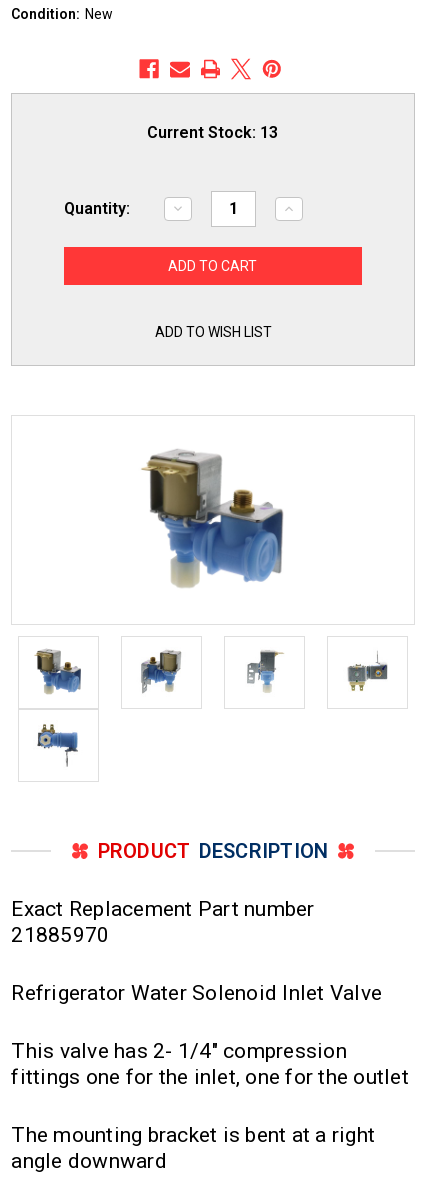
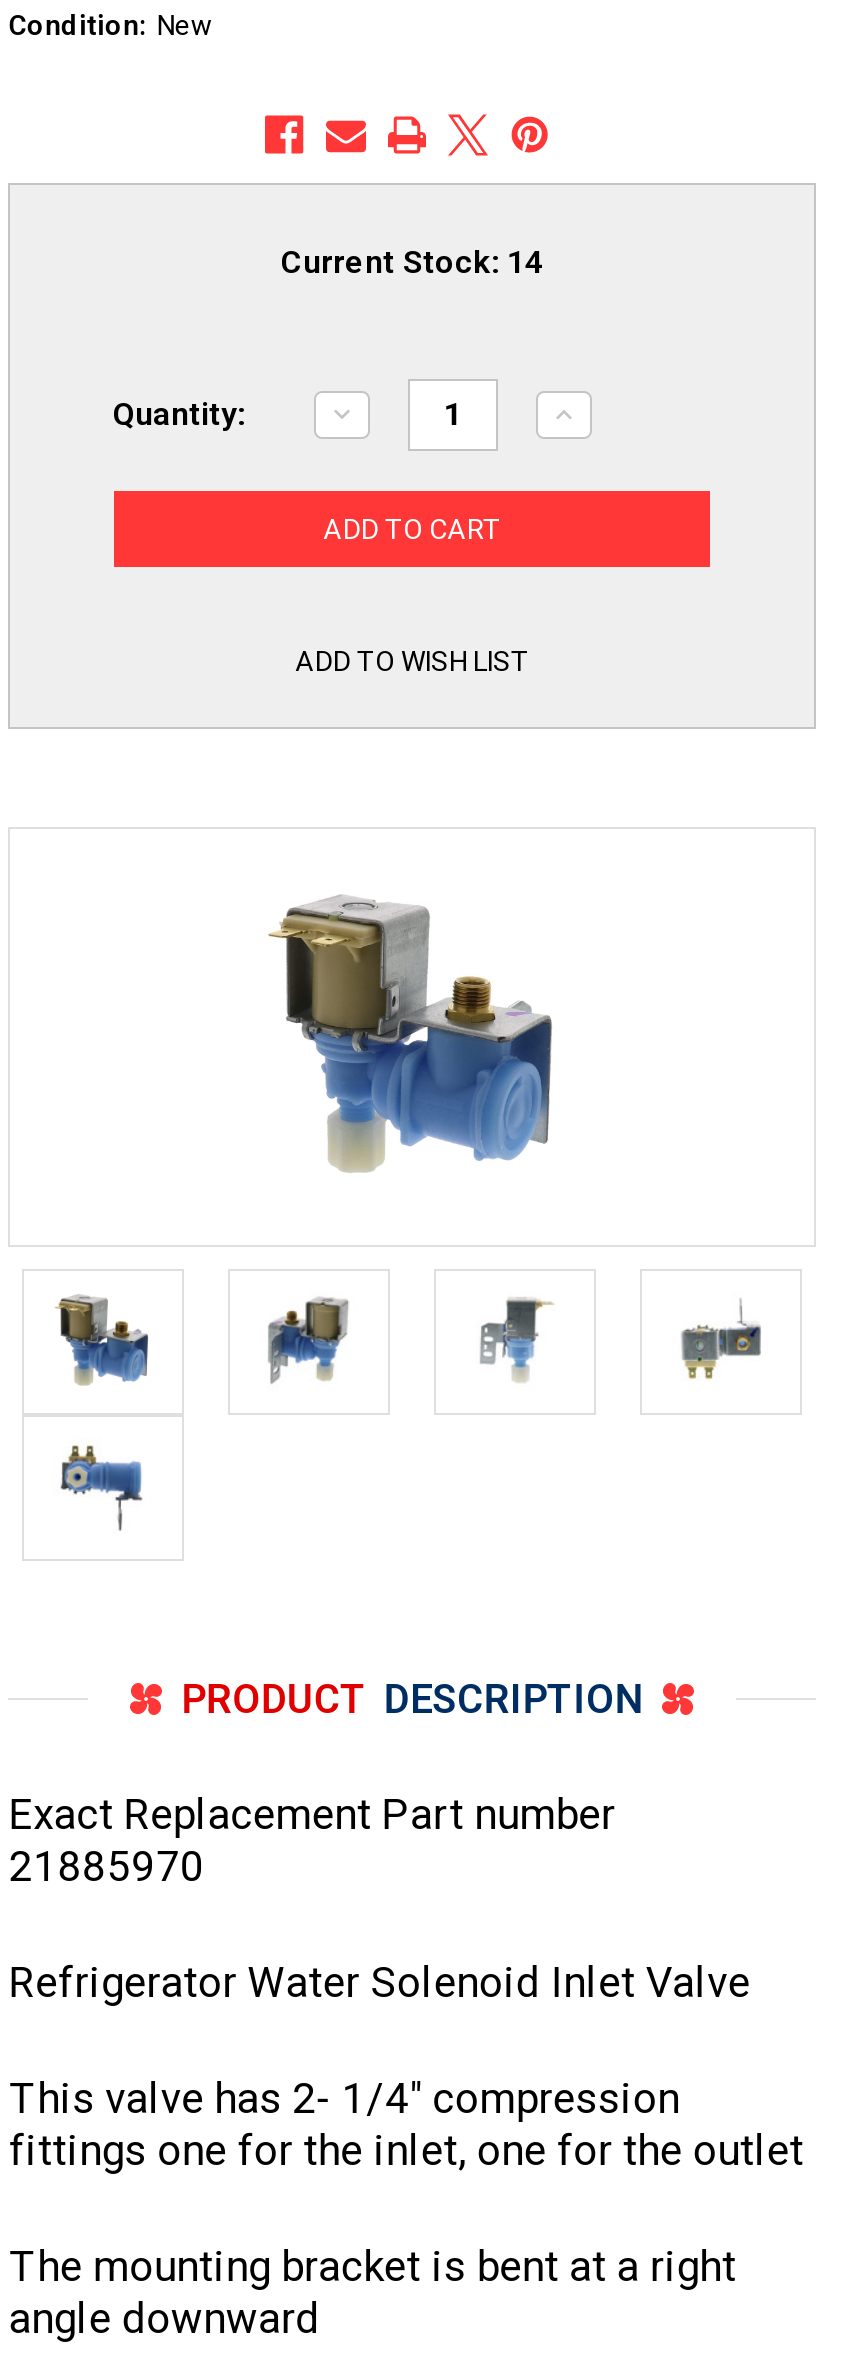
- Current Stock: 13
+ Current Stock: 14
